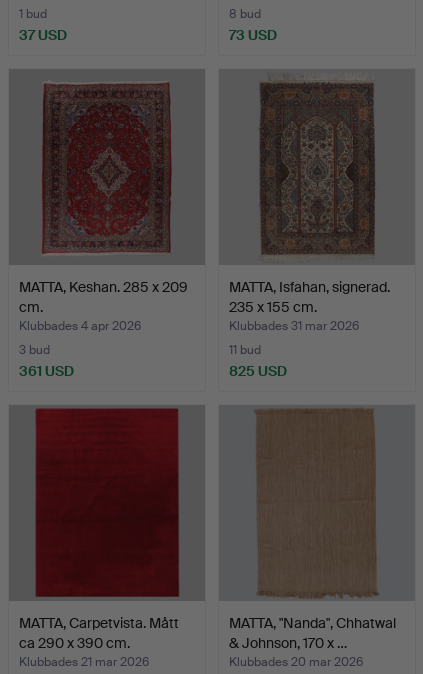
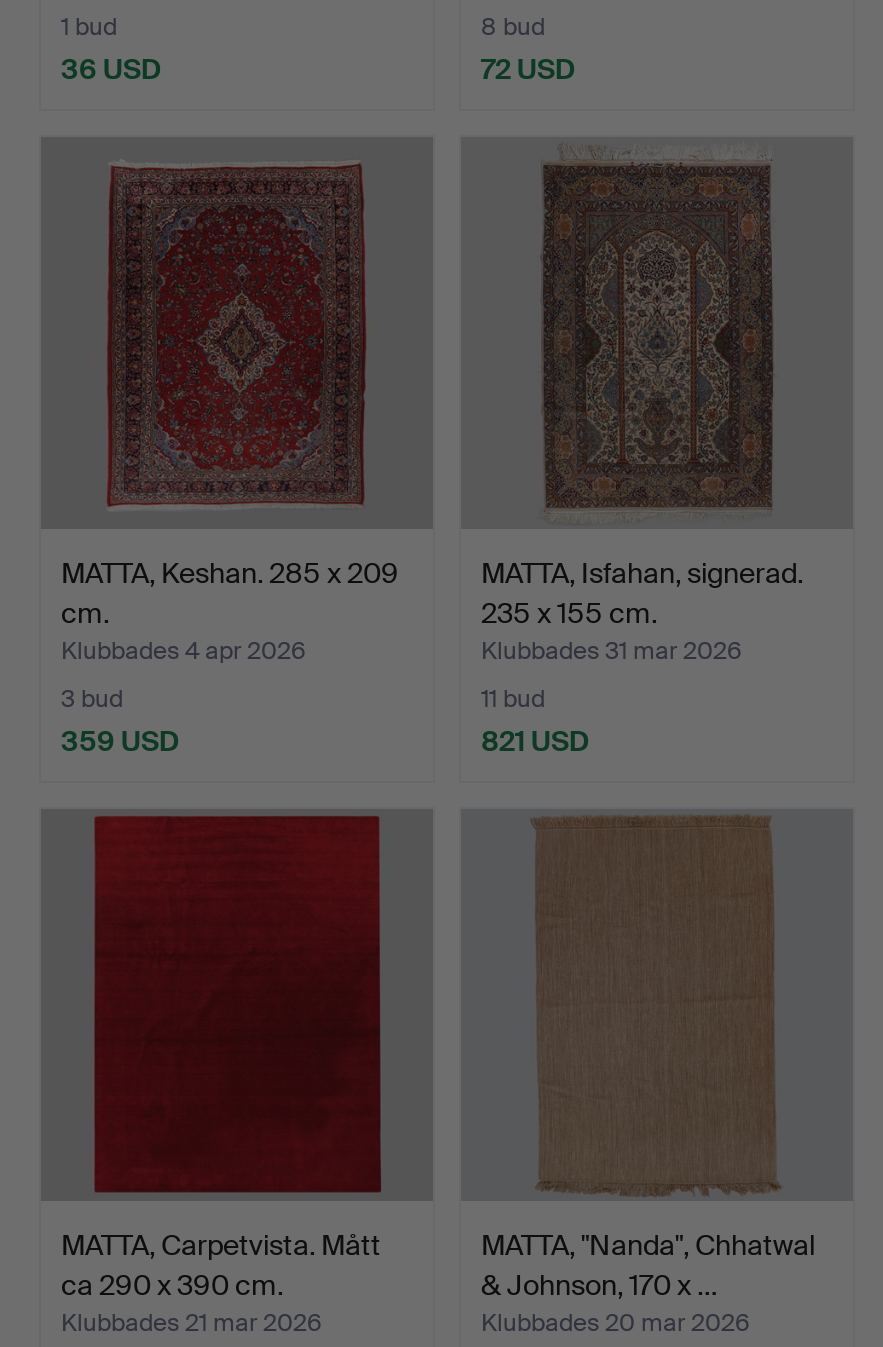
- 37 USD
+ 36 USD

- 73 USD
+ 72 USD

- 361 USD
+ 359 USD

- 825 USD
+ 821 USD
